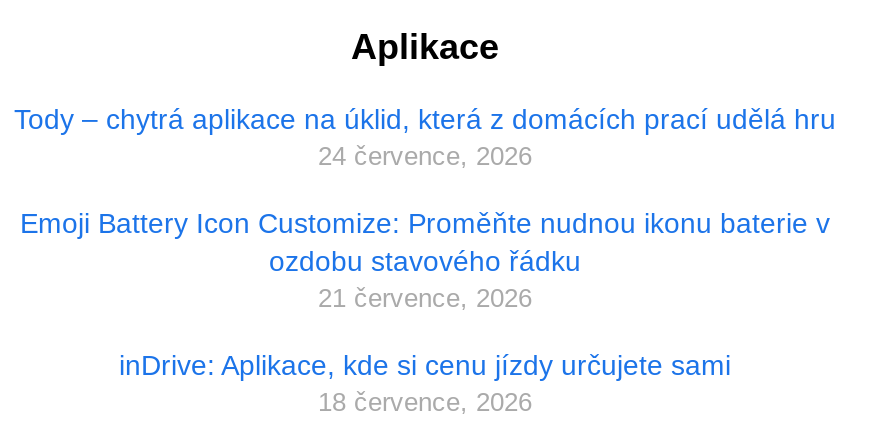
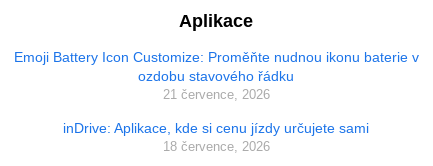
- Tody – chytrá aplikace na úklid, která z domácích prací udělá hru
- 24 července, 2026
